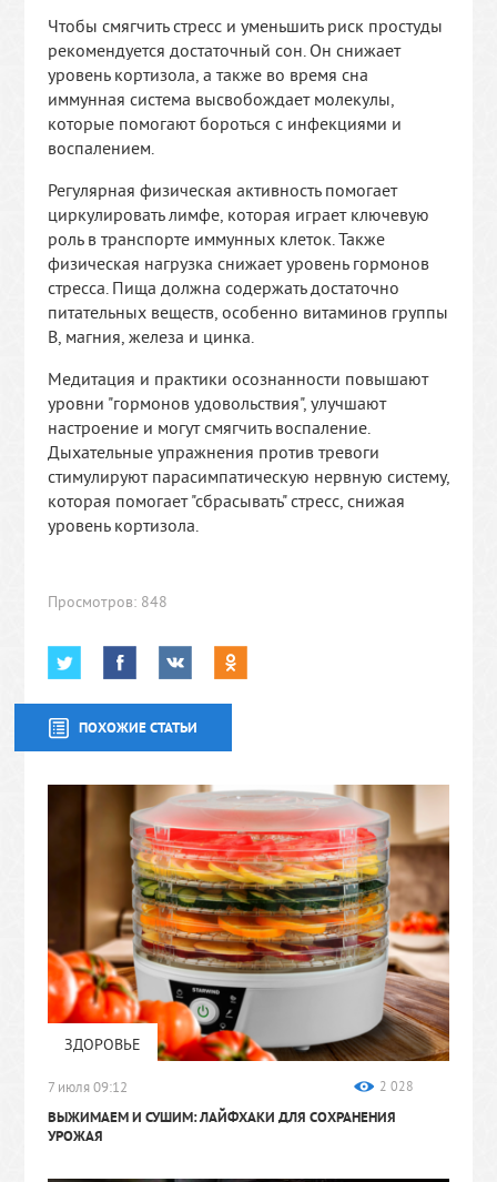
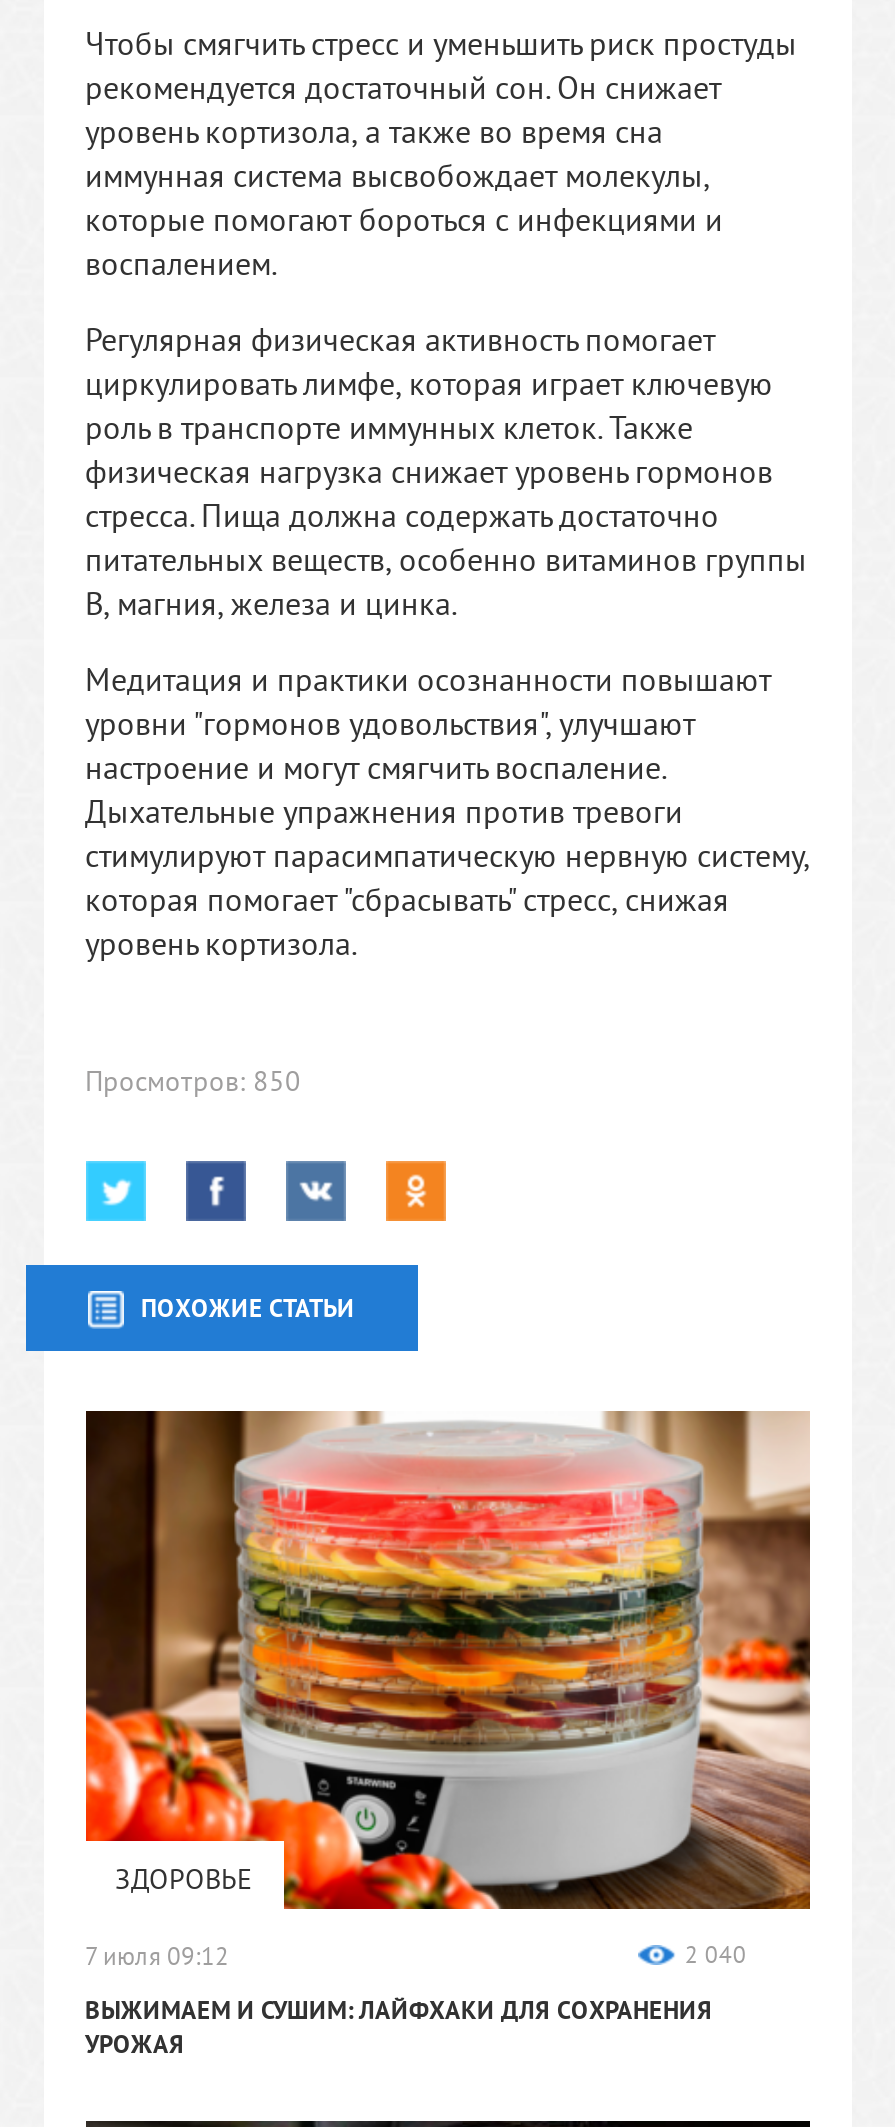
- Просмотров: 848
+ Просмотров: 850

- 2 028
+ 2 040
